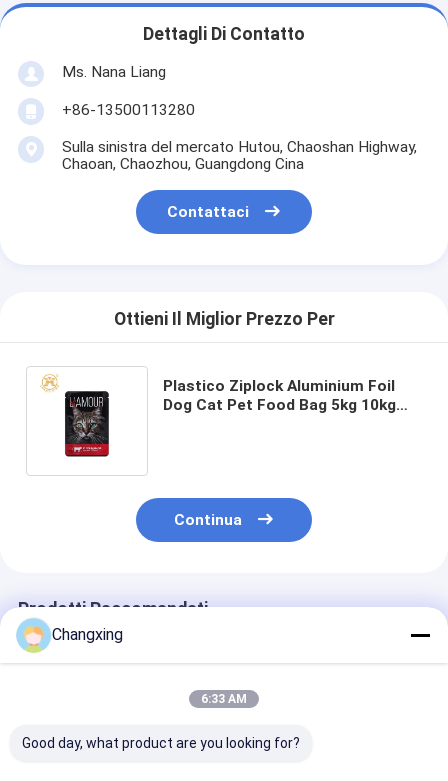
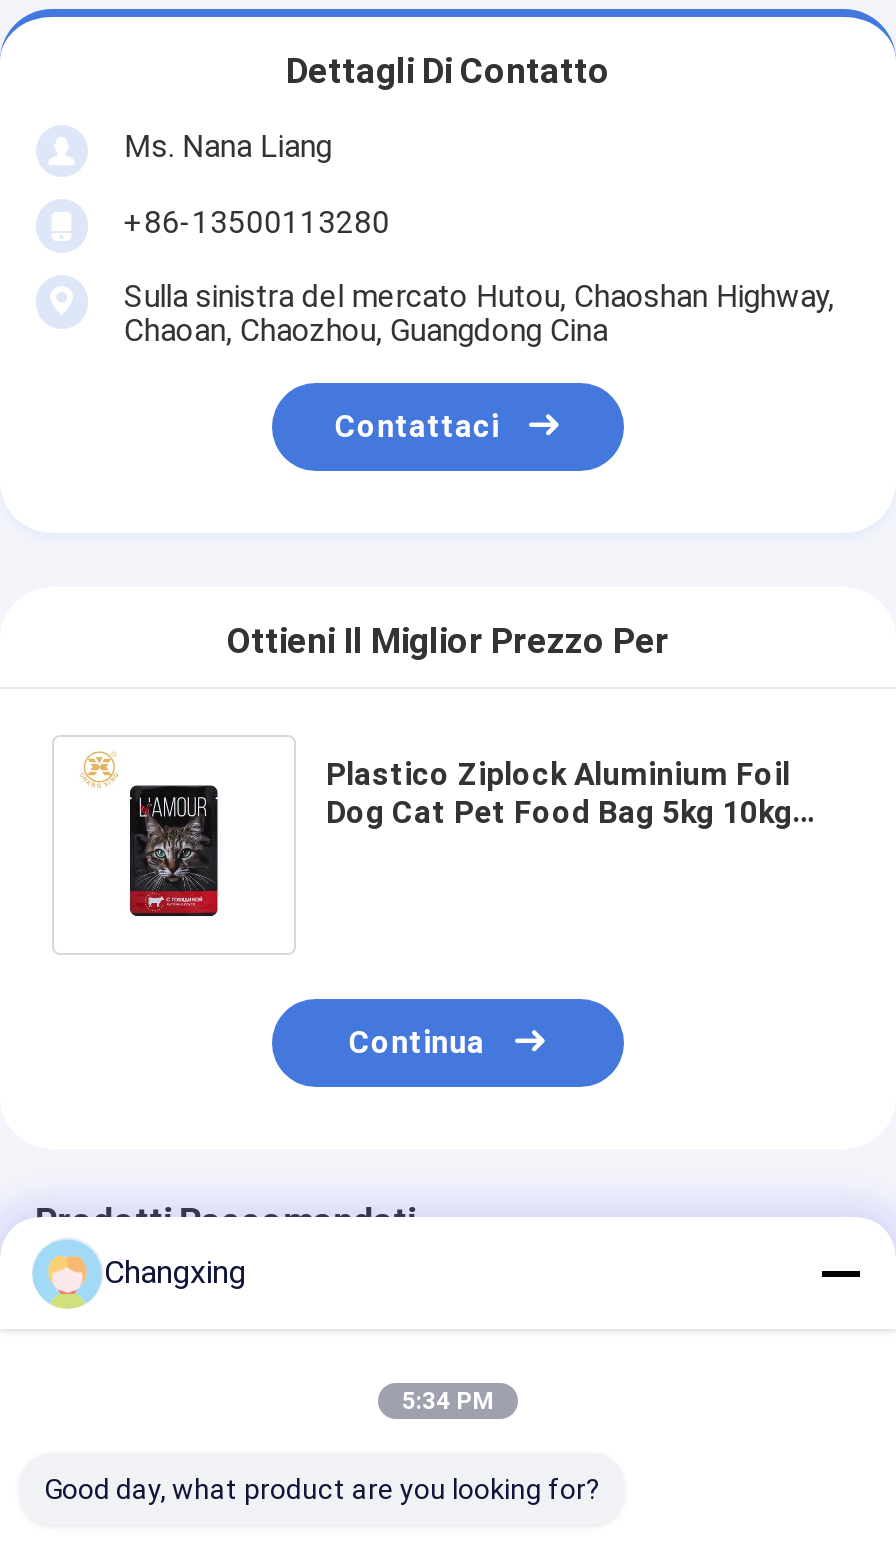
- 6:33 AM
+ 5:34 PM
